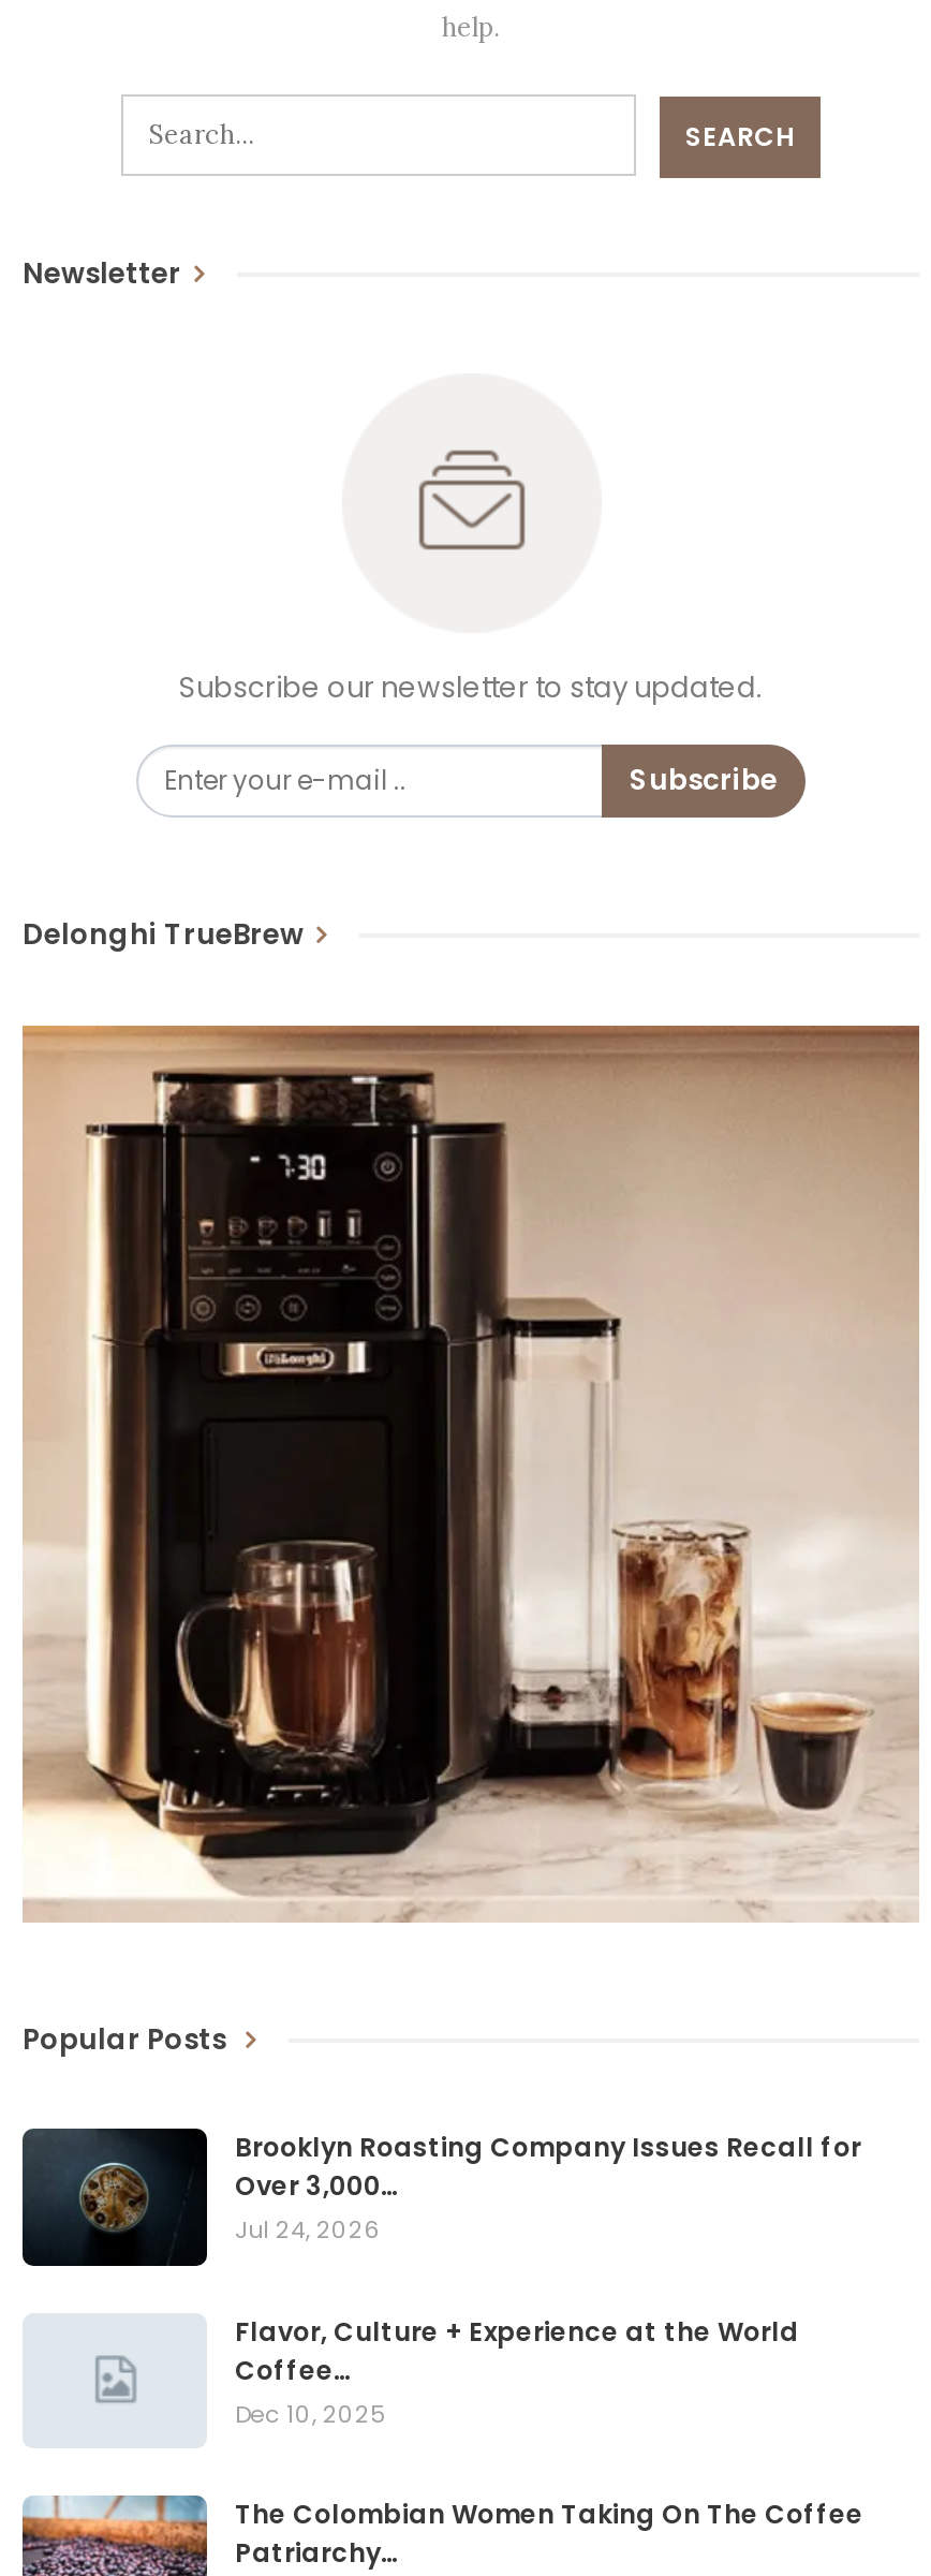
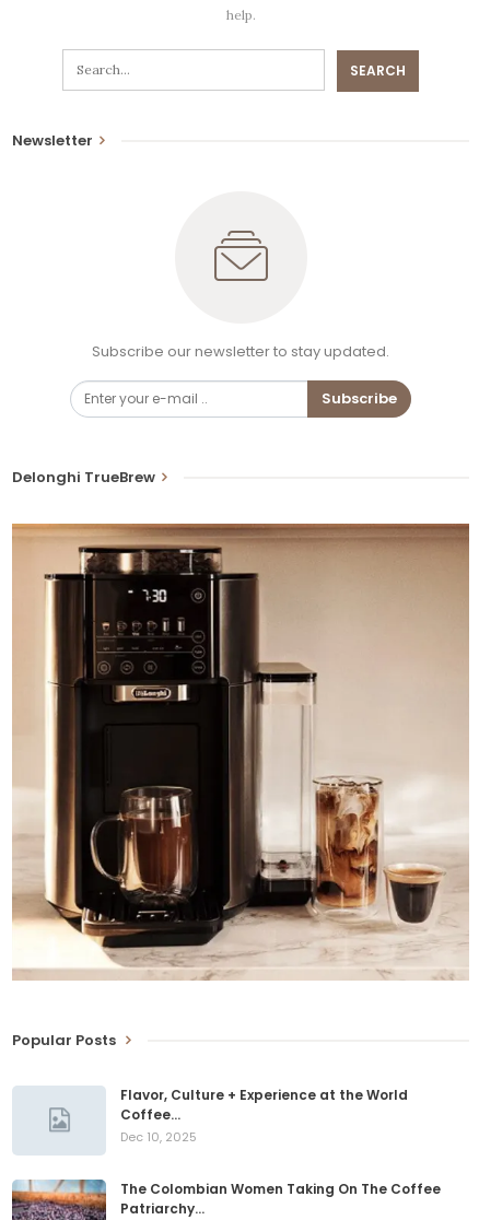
- [image]
- Brooklyn Roasting Company Issues Recall for
- Over 3,000…
- Jul 24, 2026
